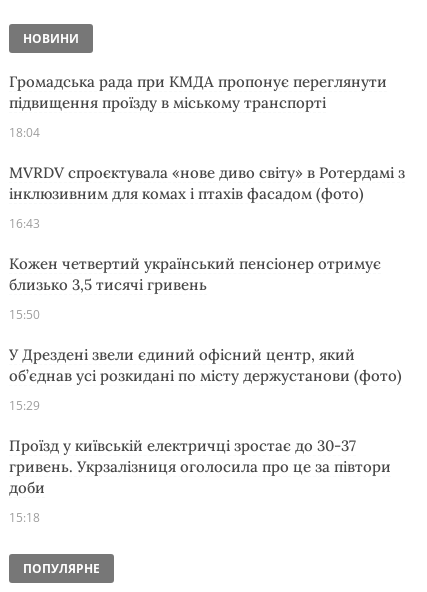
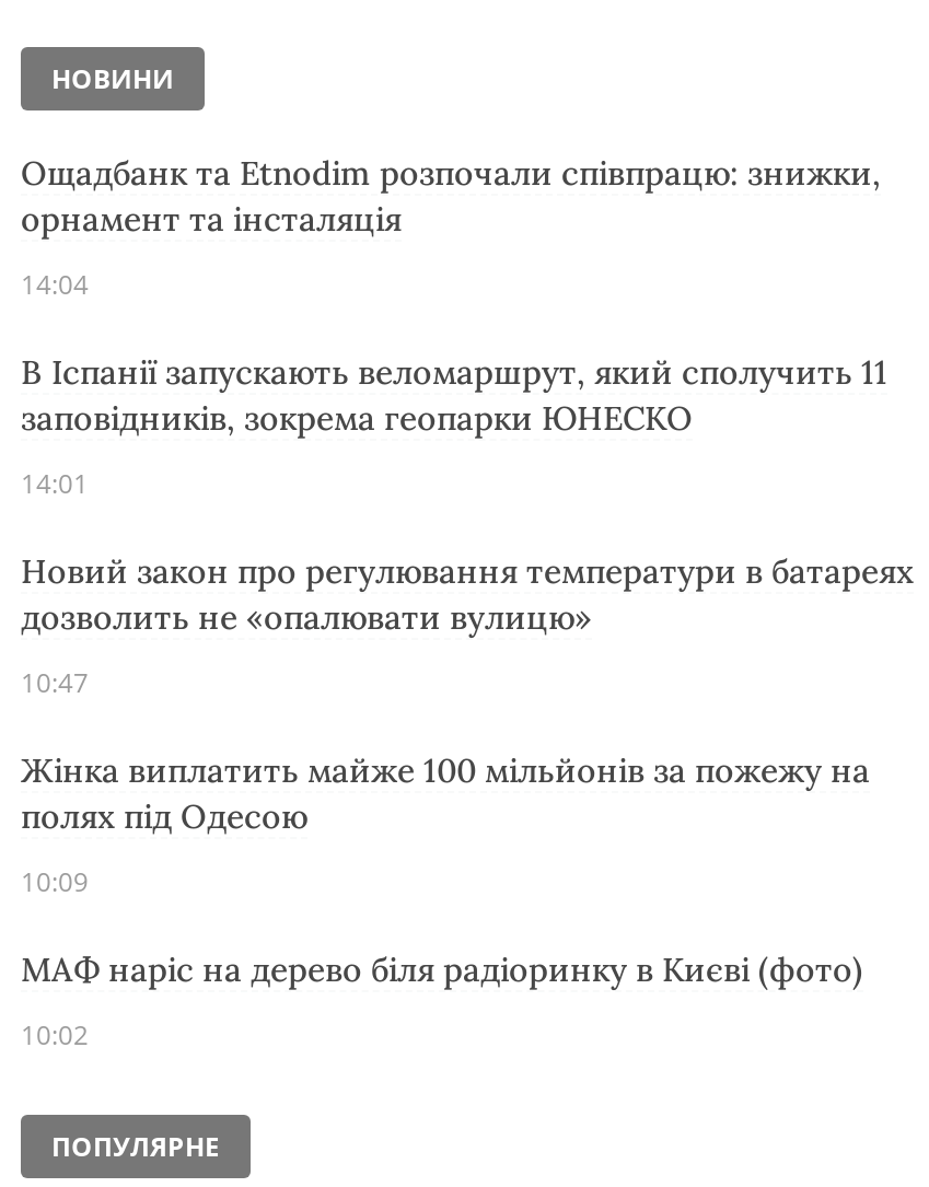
- Громадська рада при КМДА пропонує переглянути
- підвищення проїзду в міському транспорті
+ Ощадбанк та Etnodim розпочали співпрацю: знижки,
+ орнамент та інсталяція

- 18:04
+ 14:04

- MVRDV спроєктувала «нове диво світу» в Ротердамі з
- інклюзивним для комах і птахів фасадом (фото)
+ В Іспанії запускають веломаршрут, який сполучить 11
+ заповідників, зокрема геопарки ЮНЕСКО

- 16:43
+ 14:01

- Кожен четвертий український пенсіонер отримує
- близько 3,5 тисячі гривень
+ Новий закон про регулювання температури в батареях
+ дозволить не «опалювати вулицю»

- 15:50
+ 10:47

- У Дрездені звели єдиний офісний центр, який
- об’єднав усі розкидані по місту держустанови (фото)
+ Жінка виплатить майже 100 мільйонів за пожежу на
+ полях під Одесою

- 15:29
+ 10:09

- Проїзд у київській електричці зростає до 30-37
- гривень. Укрзалізниця оголосила про це за півтори
- доби
+ МАФ наріс на дерево біля радіоринку в Києві (фото)

- 15:18
+ 10:02
